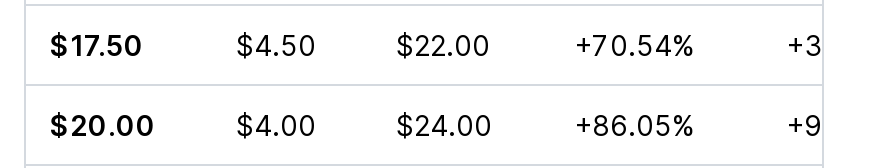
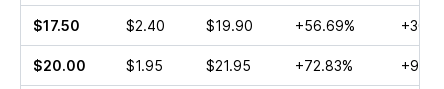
- $4.50
+ $2.40

- $22.00
+ $19.90

- +70.54%
+ +56.69%

- $4.00
+ $1.95

- $24.00
+ $21.95

- +86.05%
+ +72.83%
